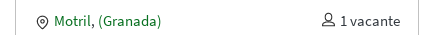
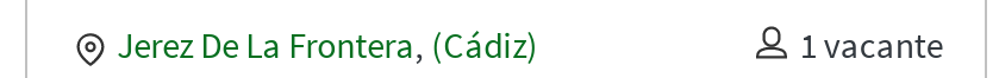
- Motril, (Granada)
+ Jerez De La Frontera, (Cádiz)
